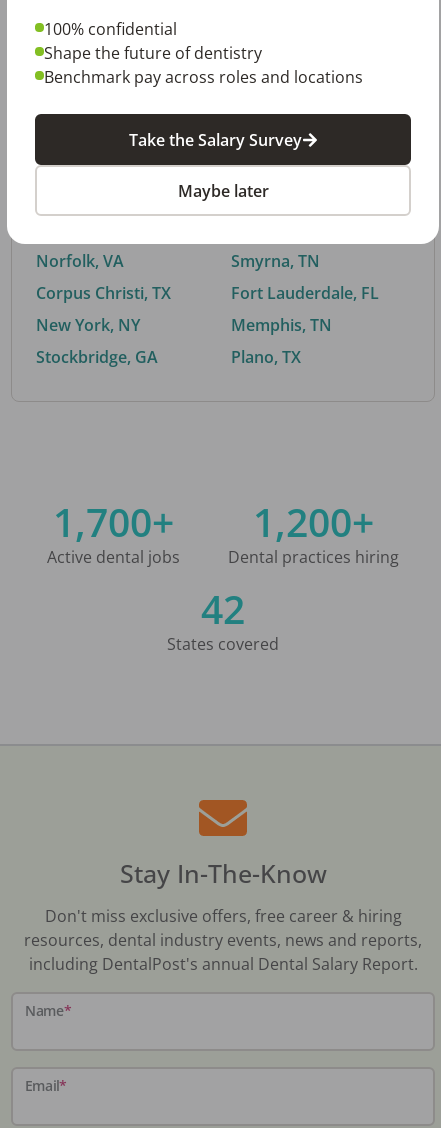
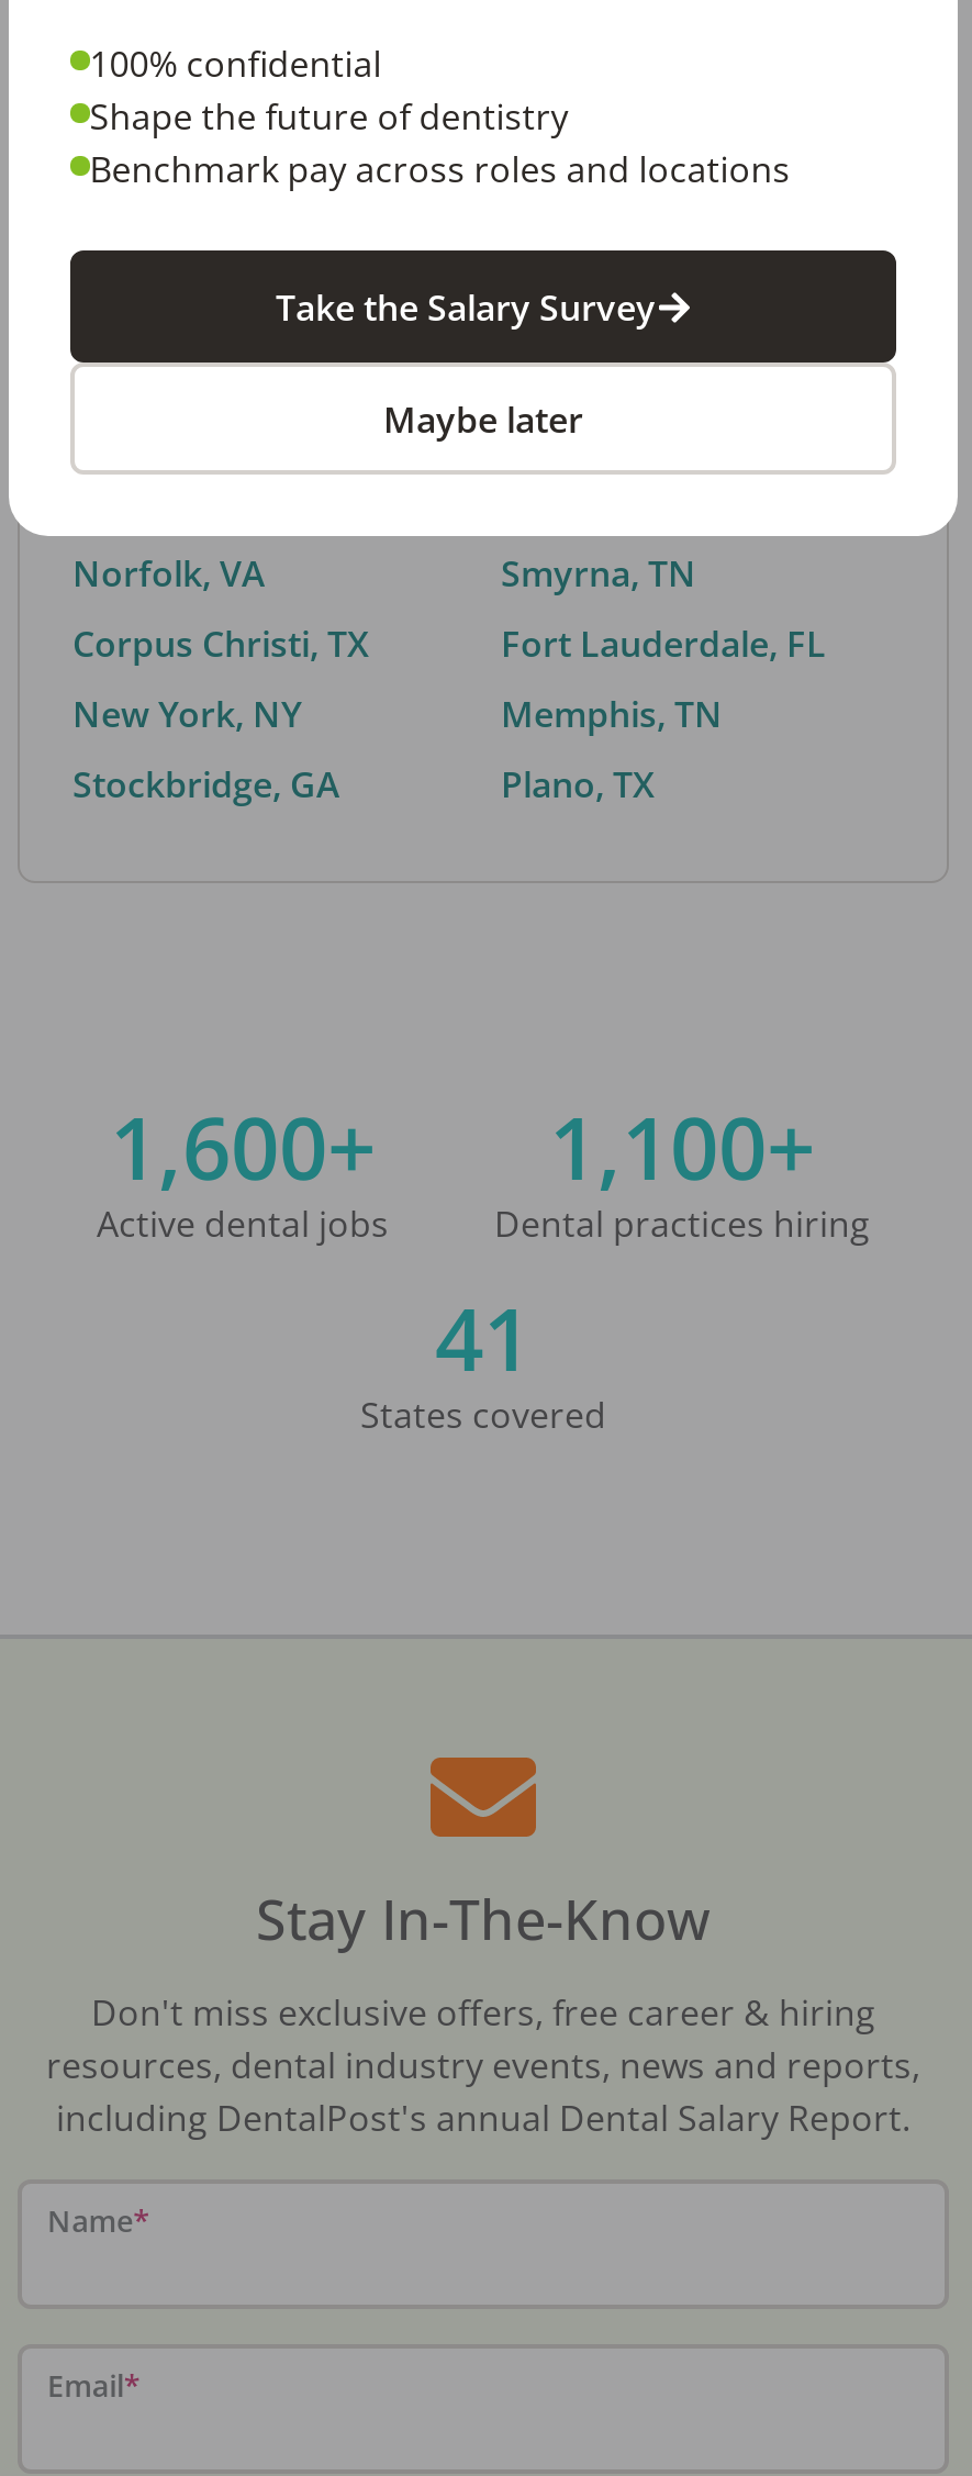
- 1,700+
+ 1,600+

- 1,200+
+ 1,100+

- 42
+ 41
